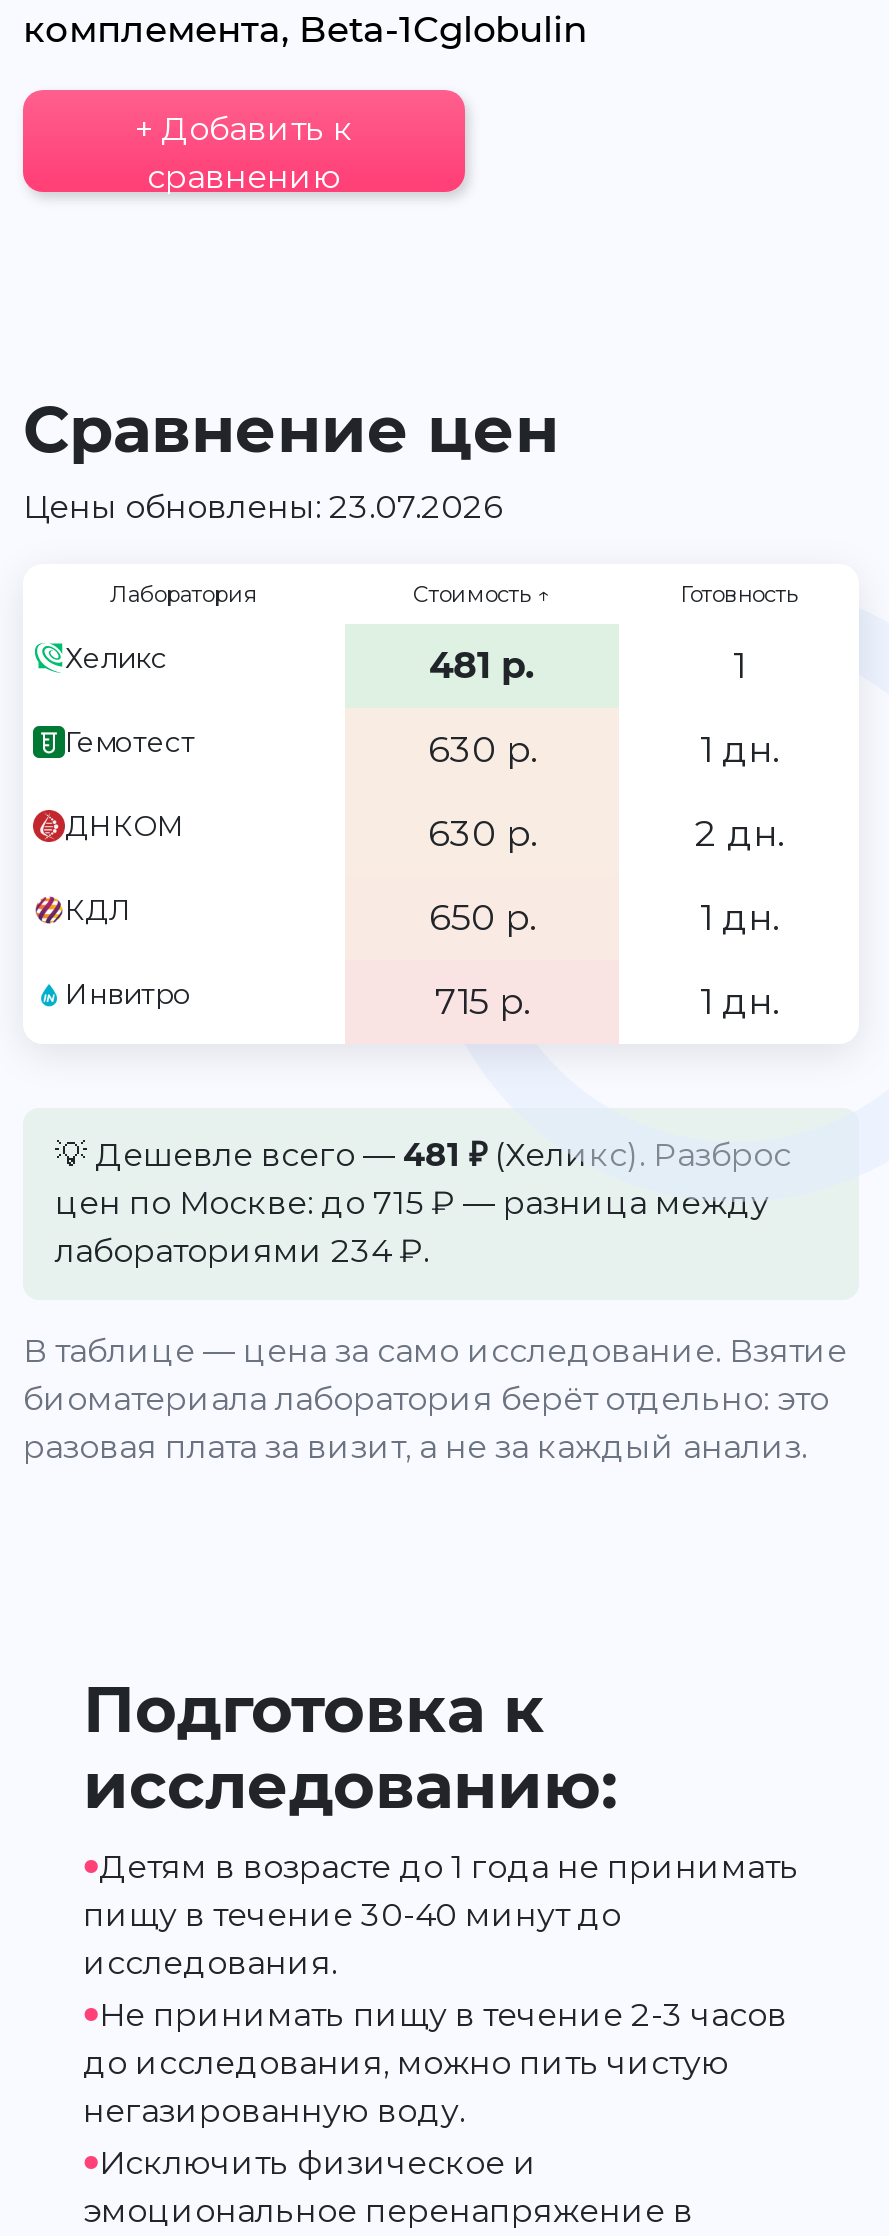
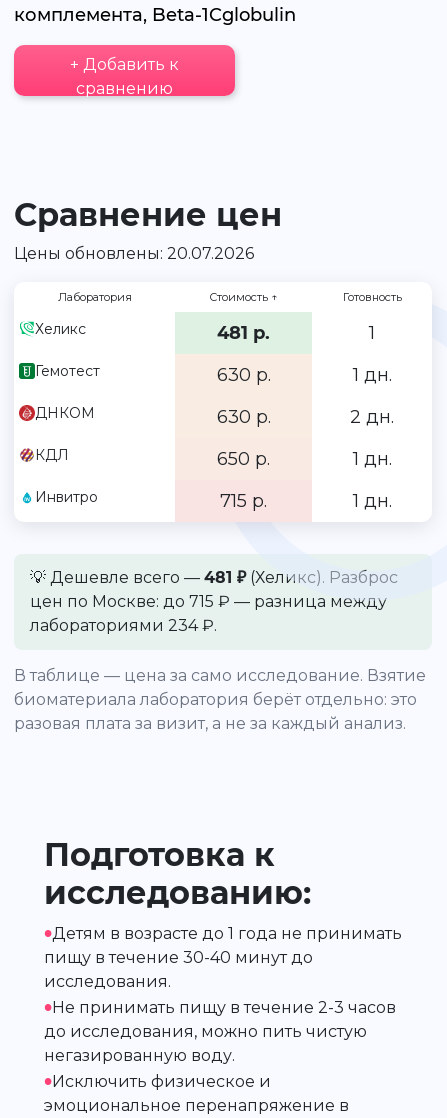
- Цены обновлены: 23.07.2026
+ Цены обновлены: 20.07.2026
